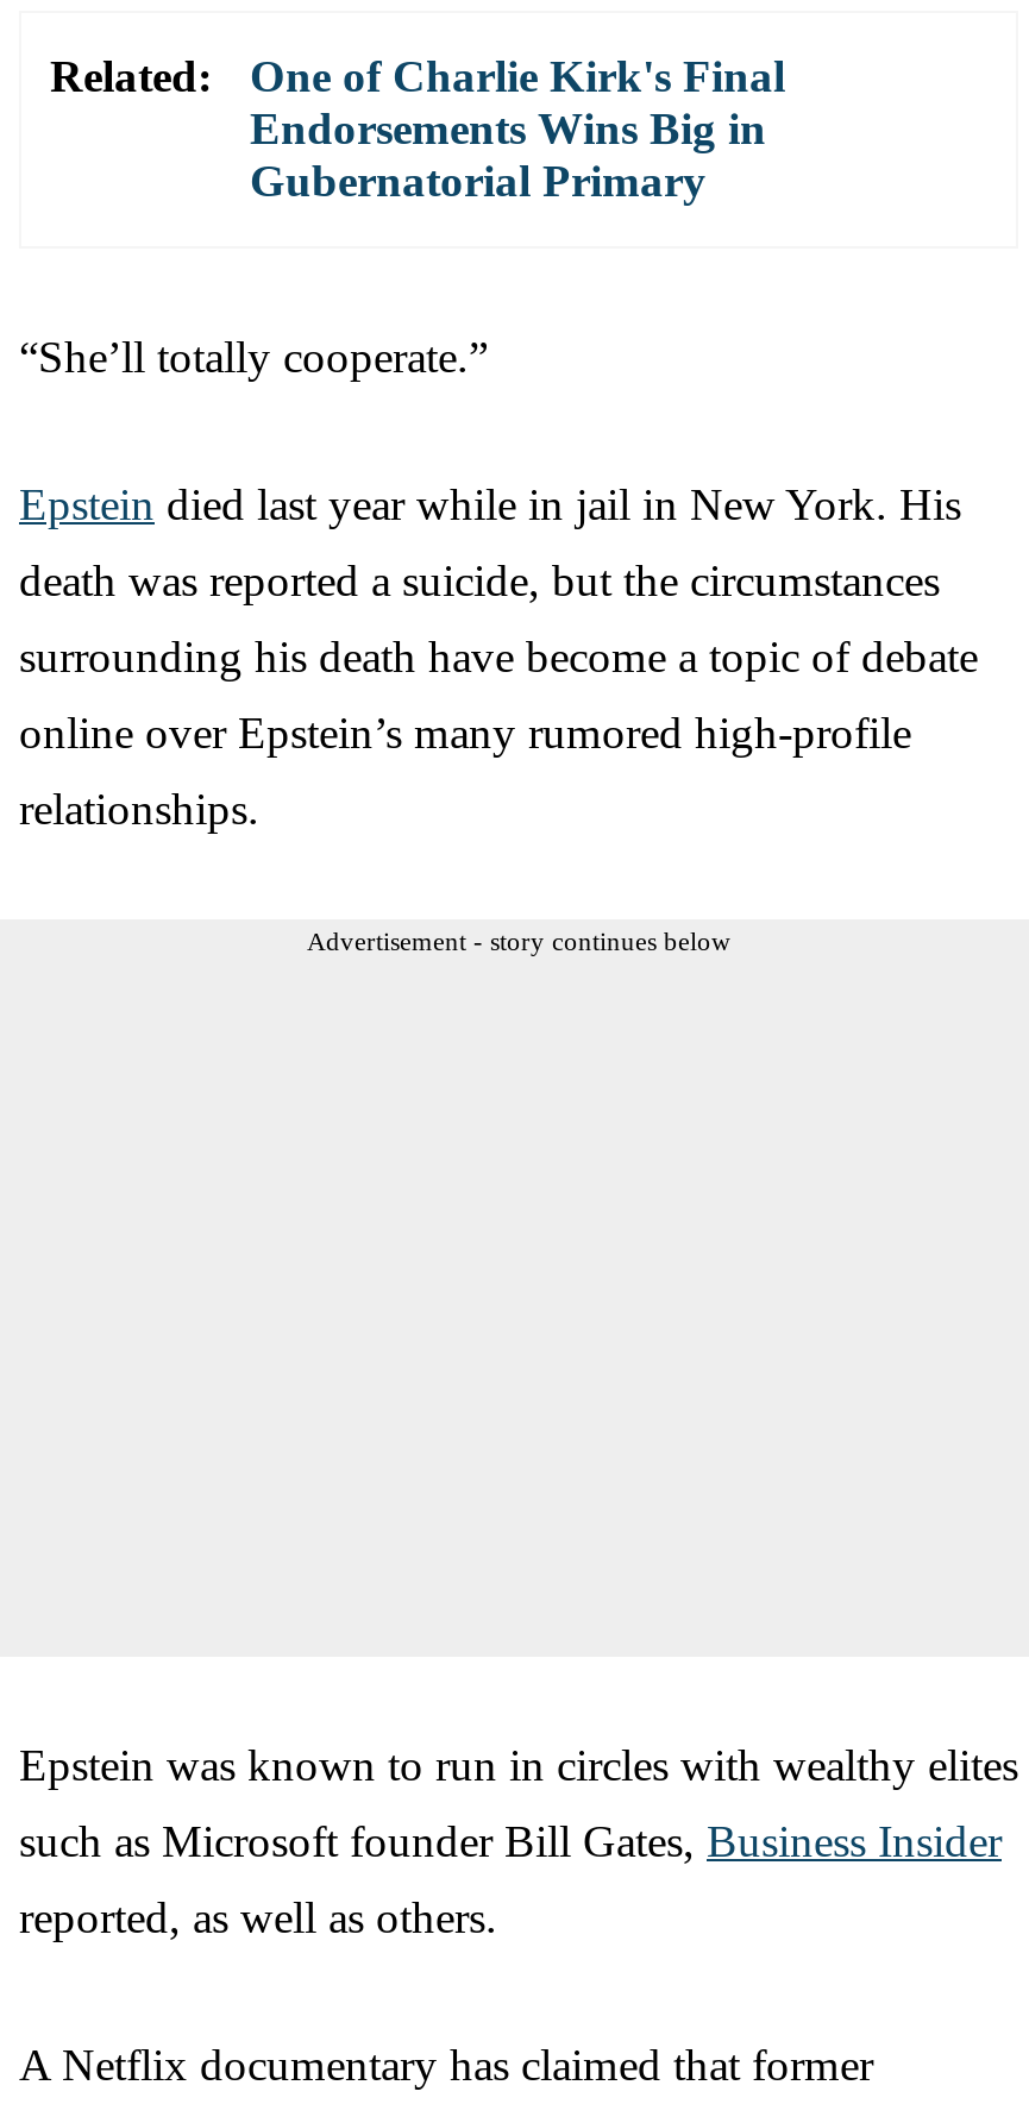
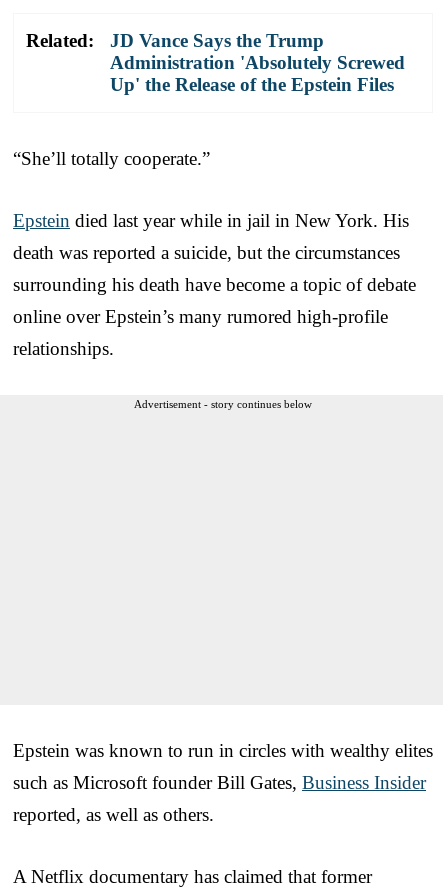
- One of Charlie Kirk's Final
- Endorsements Wins Big in
- Gubernatorial Primary
+ JD Vance Says the Trump
+ Administration 'Absolutely Screwed
+ Up' the Release of the Epstein Files
